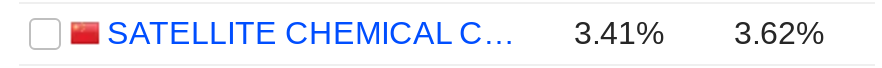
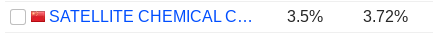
- 3.41%
+ 3.5%

- 3.62%
+ 3.72%
